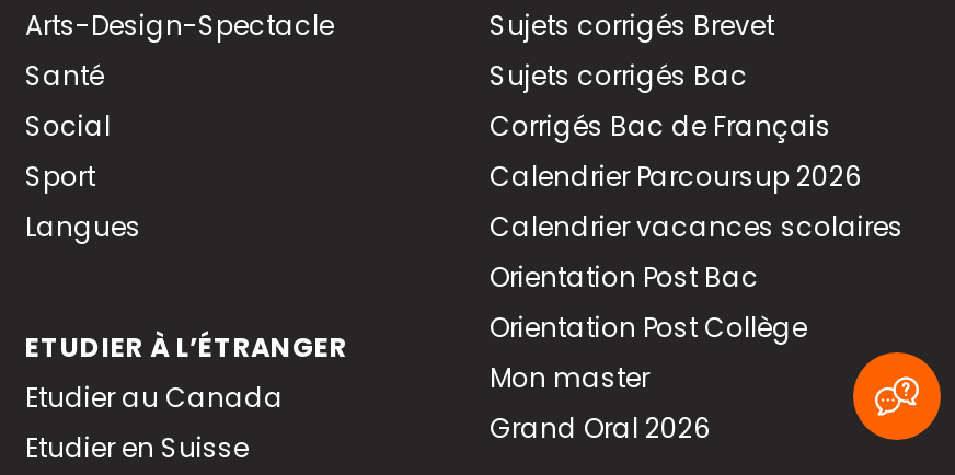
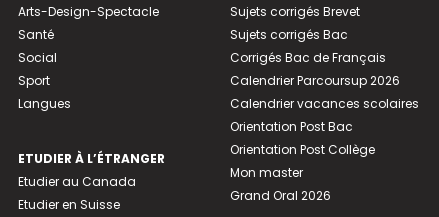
- [image]
